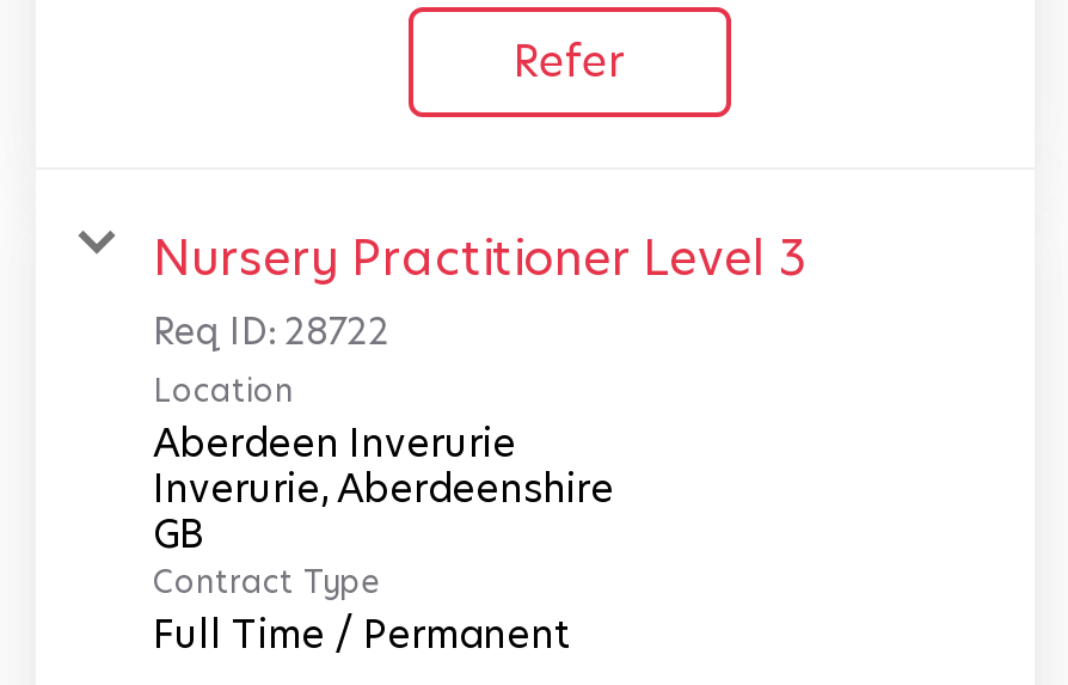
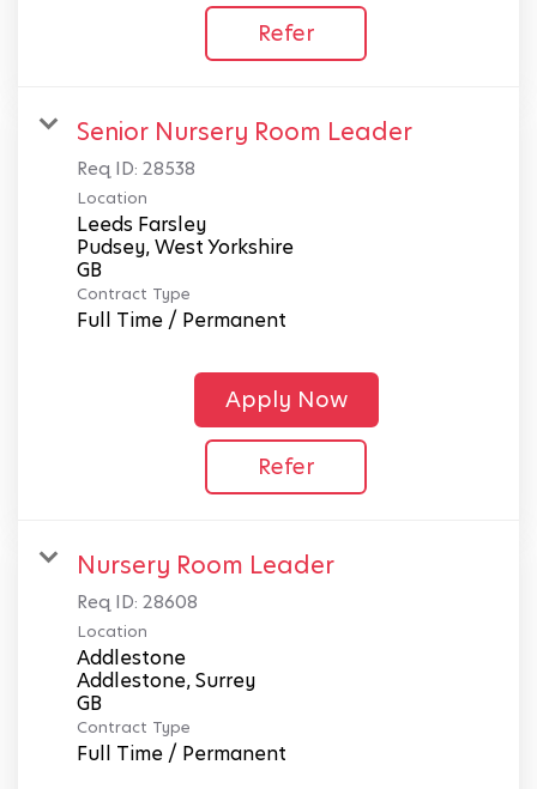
- Nursery Practitioner Level 3
- Req ID: 28722
+ Senior Nursery Room Leader
+ Req ID: 28538

- Aberdeen Inverurie
- Inverurie, Aberdeenshire
+ Leeds Farsley
+ Pudsey, West Yorkshire
+ Contract Type
+ Full Time / Permanent
+ Apply Now
+ Refer
+ Nursery Room Leader
+ Req ID: 28608
+ Location
+ Addlestone
+ Addlestone, Surrey
